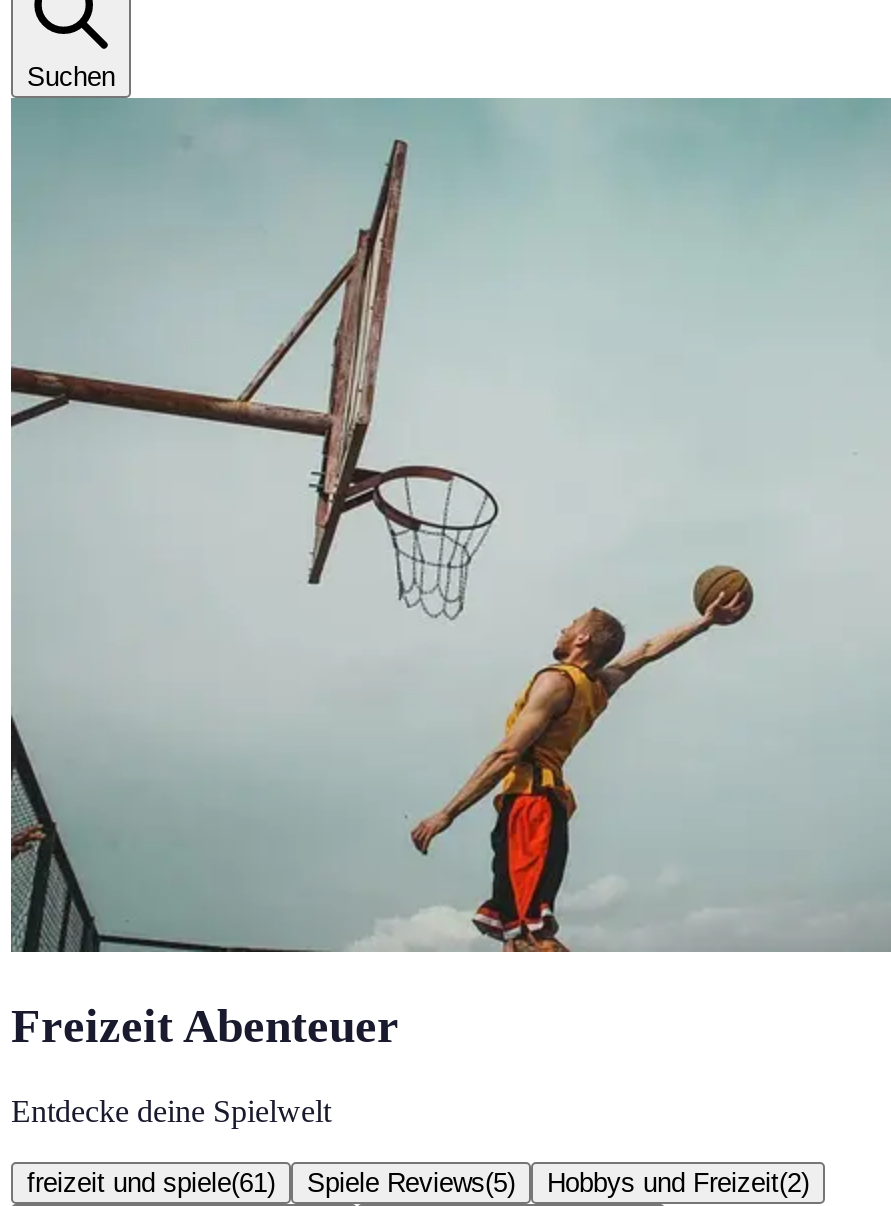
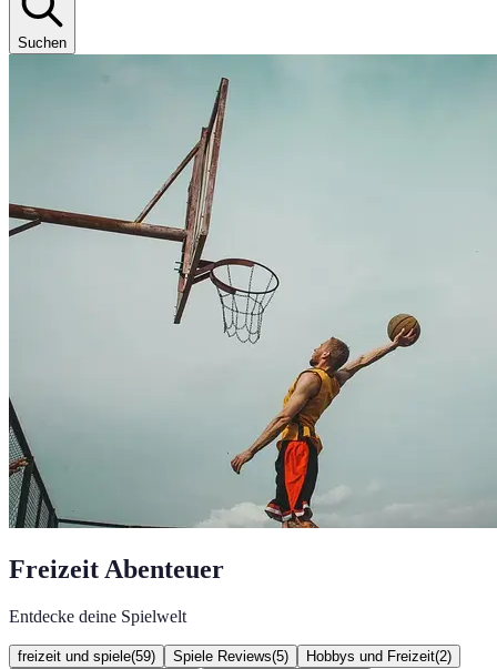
- freizeit und spiele(61)
+ freizeit und spiele(59)
